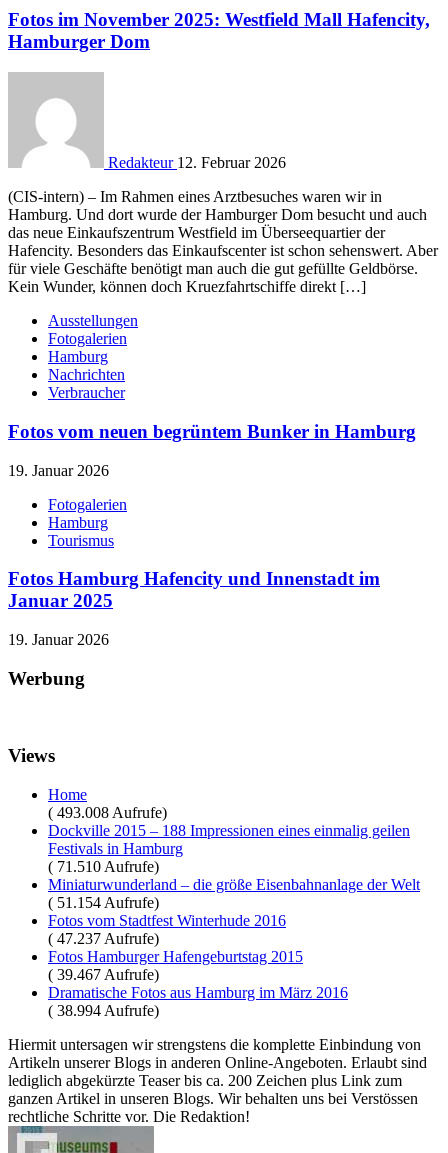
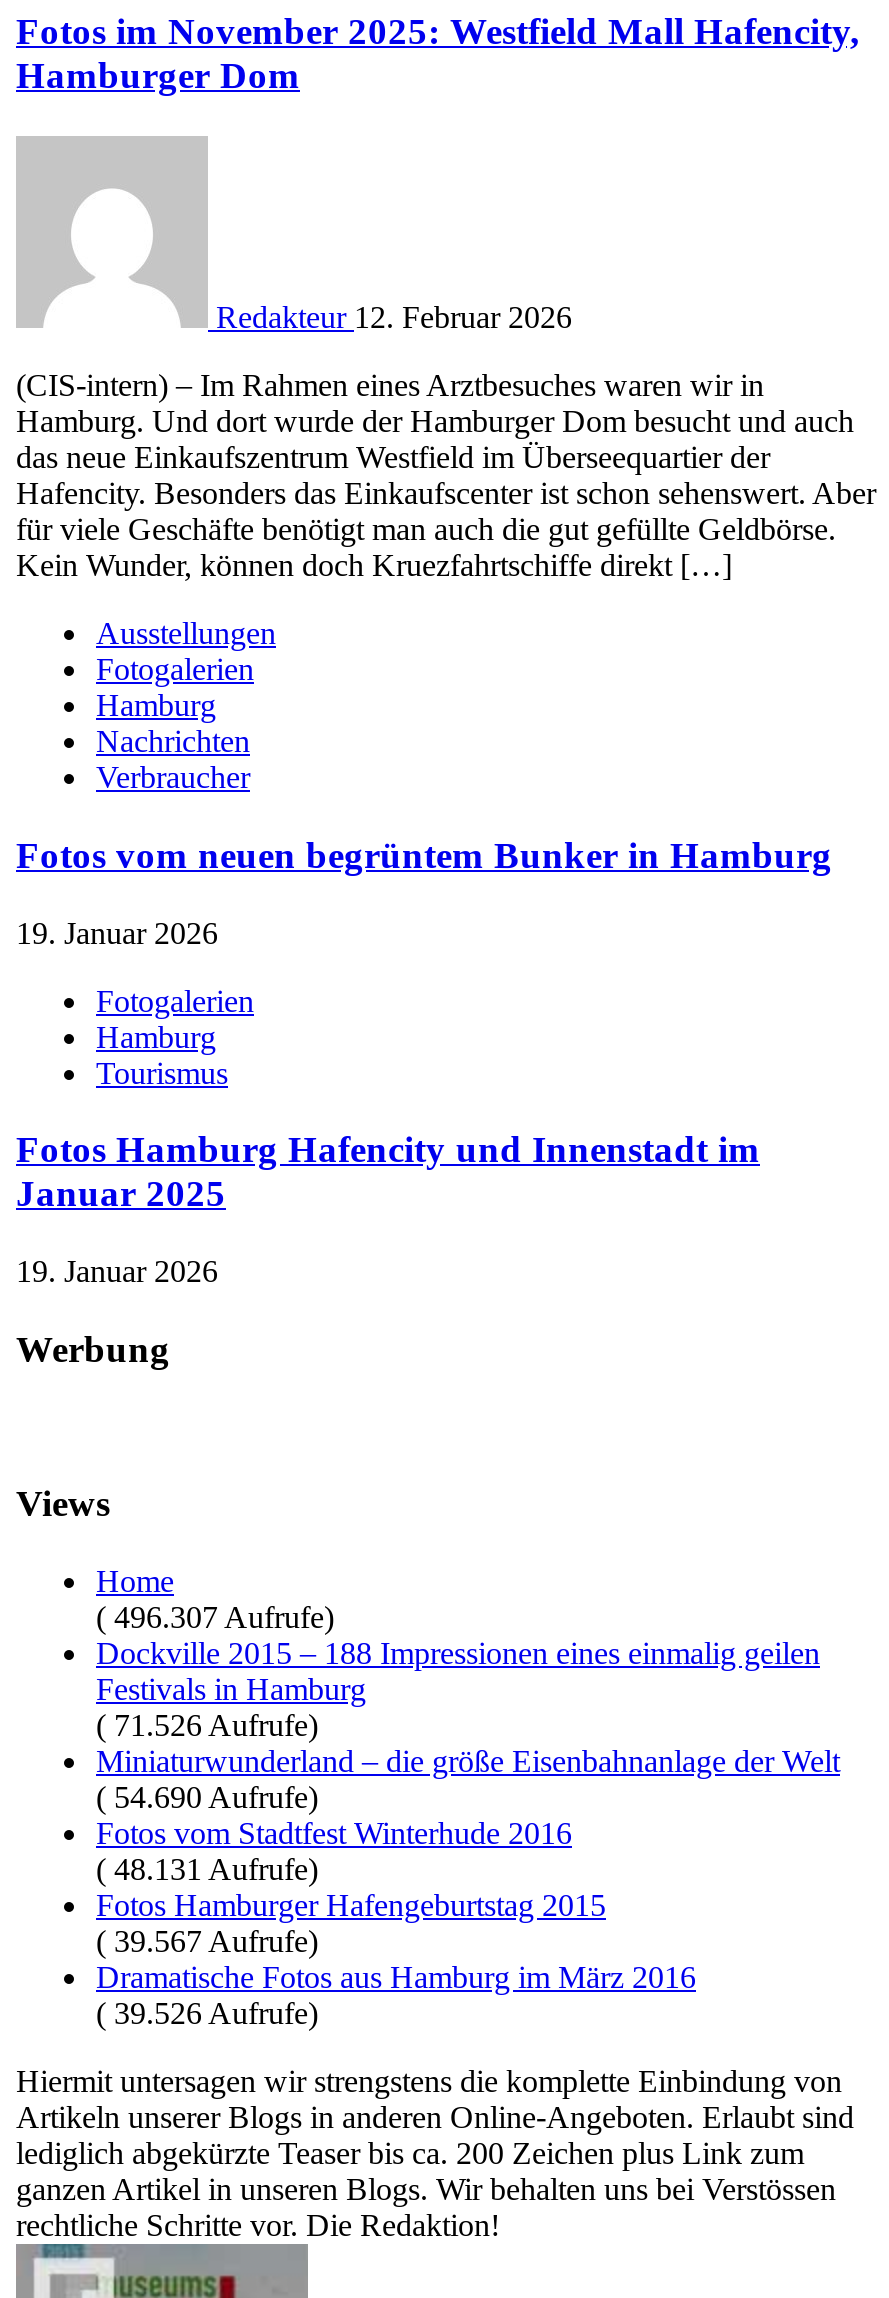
- ( 493.008 Aufrufe)
+ ( 496.307 Aufrufe)

- ( 71.510 Aufrufe)
+ ( 71.526 Aufrufe)

- ( 51.154 Aufrufe)
+ ( 54.690 Aufrufe)

- ( 47.237 Aufrufe)
+ ( 48.131 Aufrufe)

- ( 39.467 Aufrufe)
+ ( 39.567 Aufrufe)

- ( 38.994 Aufrufe)
+ ( 39.526 Aufrufe)
